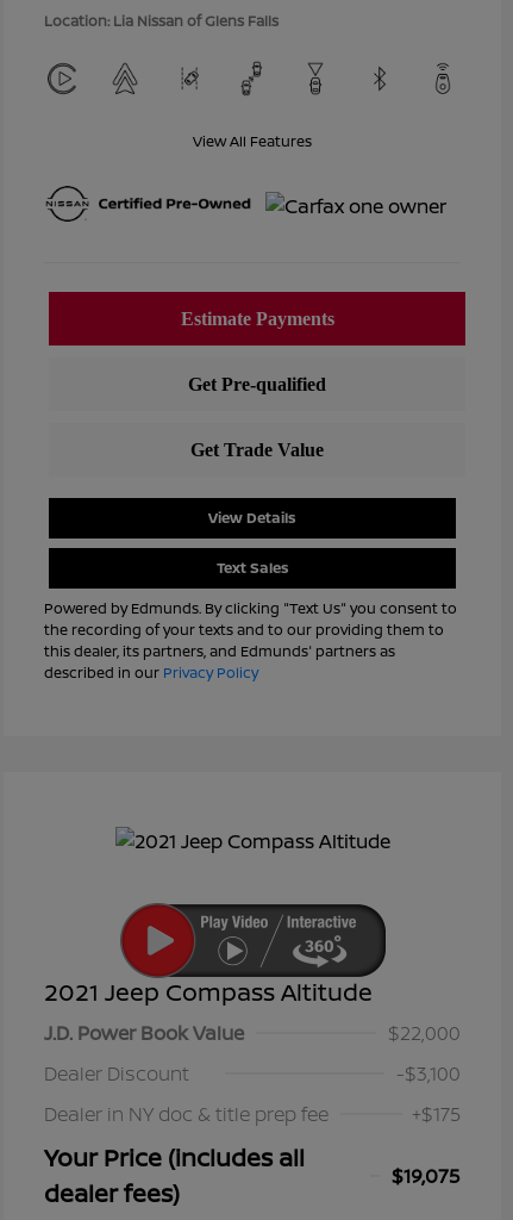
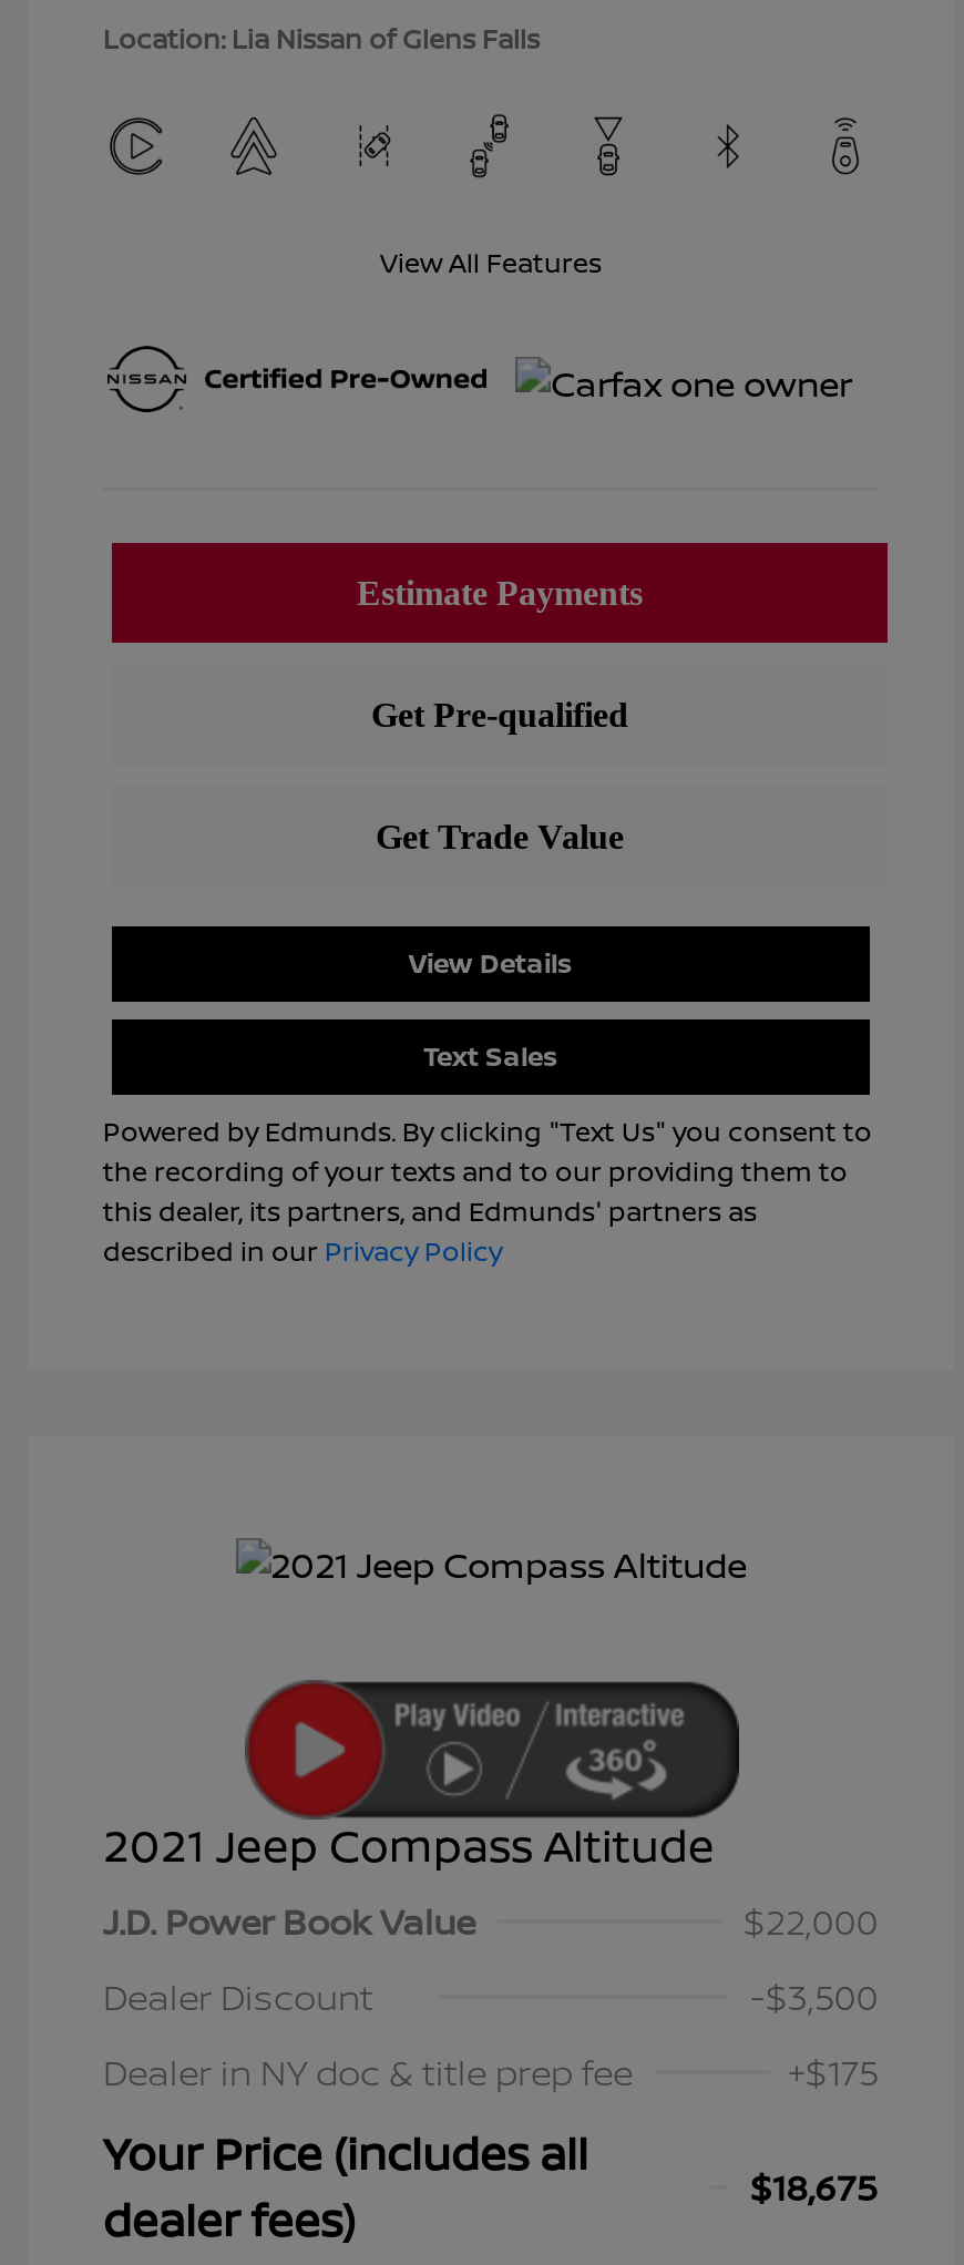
- -$3,100
+ -$3,500

- $19,075
+ $18,675
